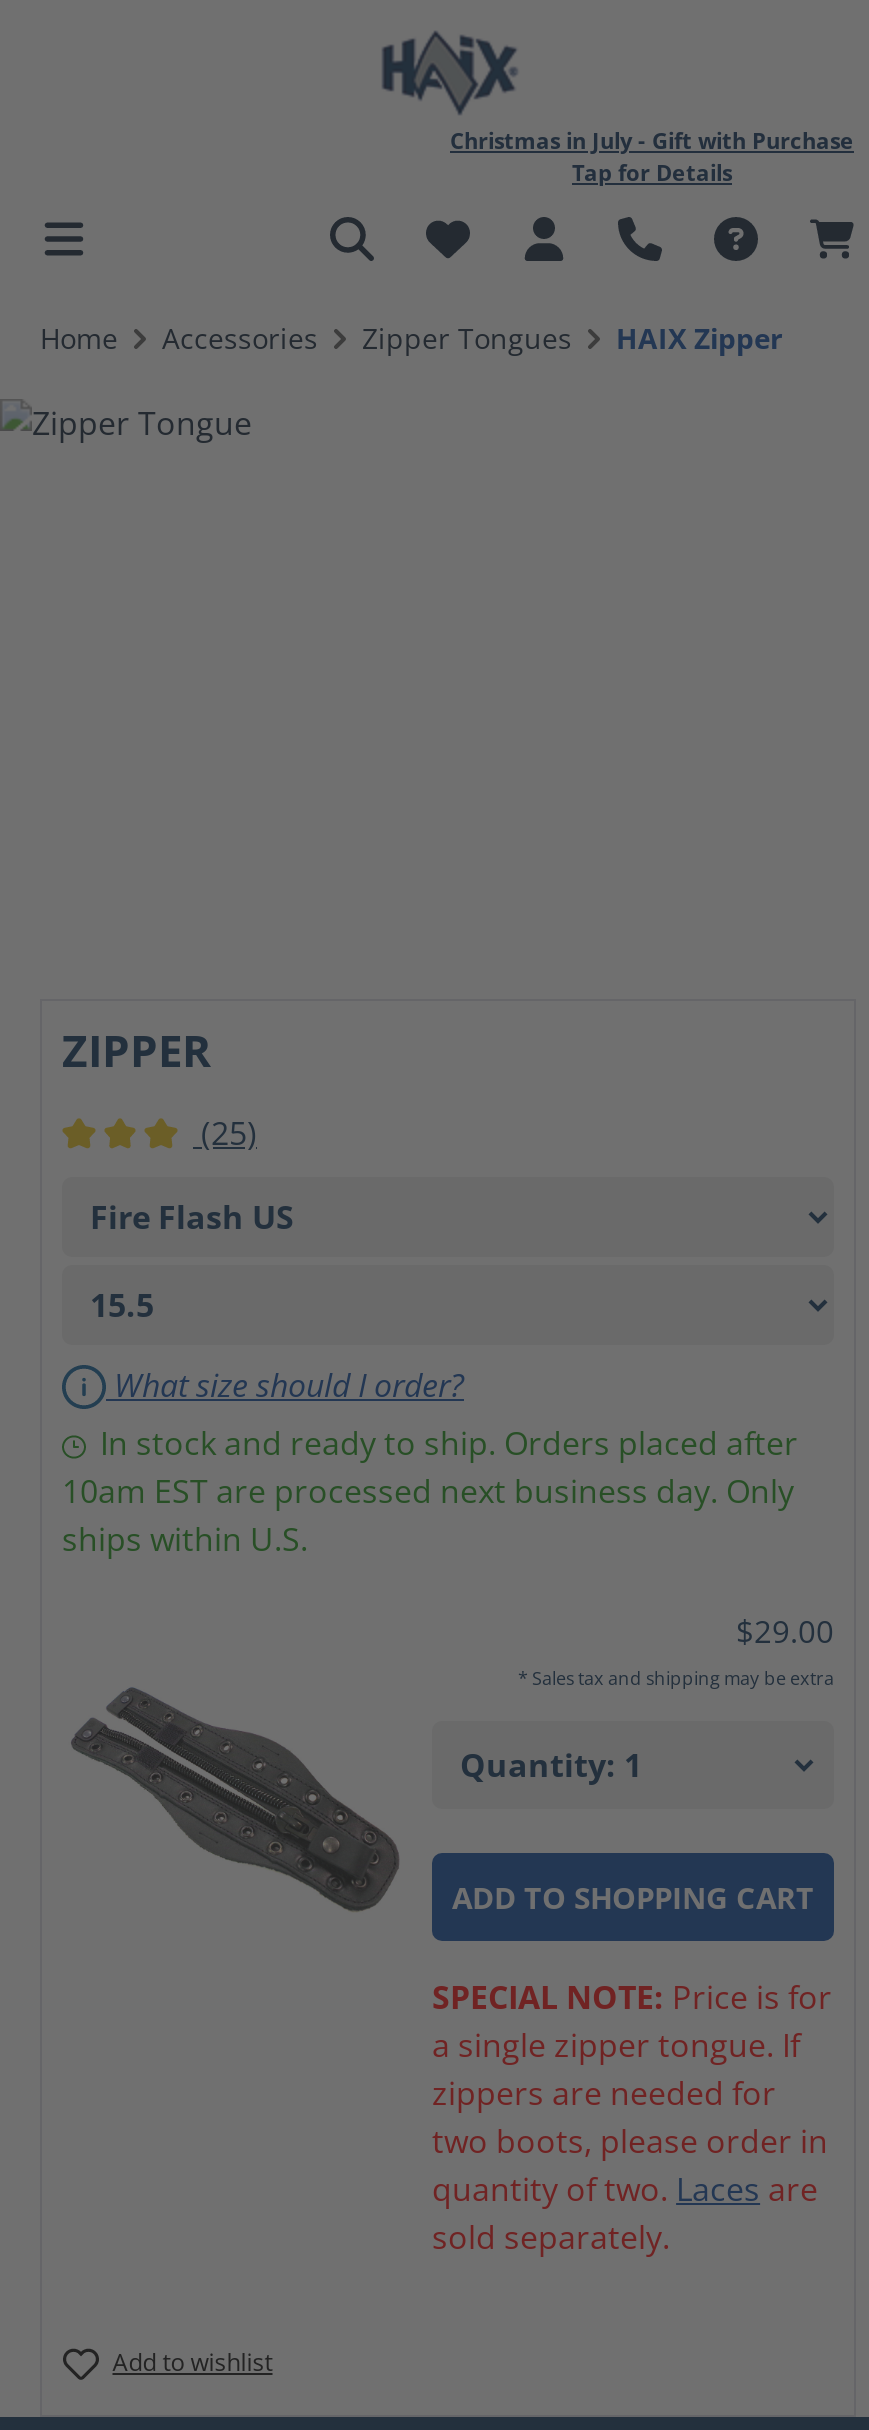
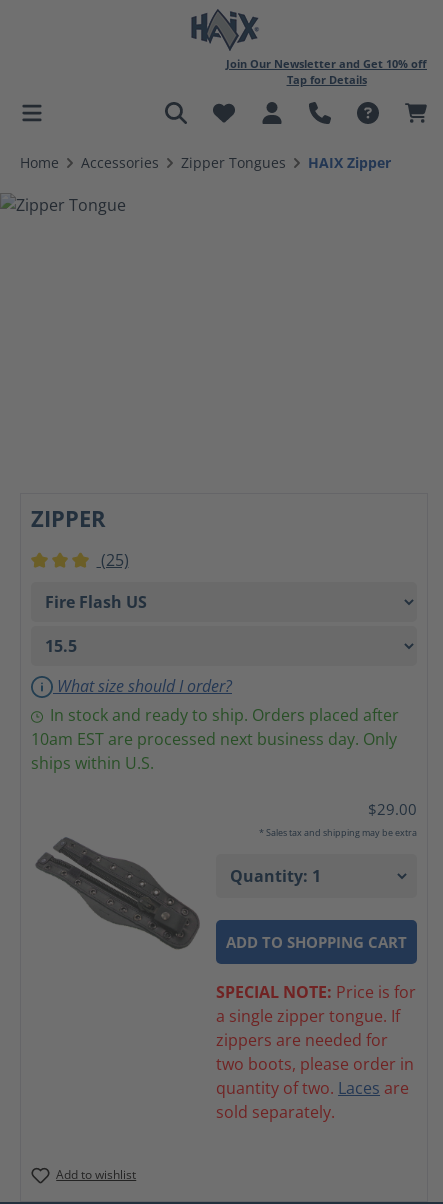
- Christmas in July - Gift with Purchase
+ Join Our Newsletter and Get 10% off
